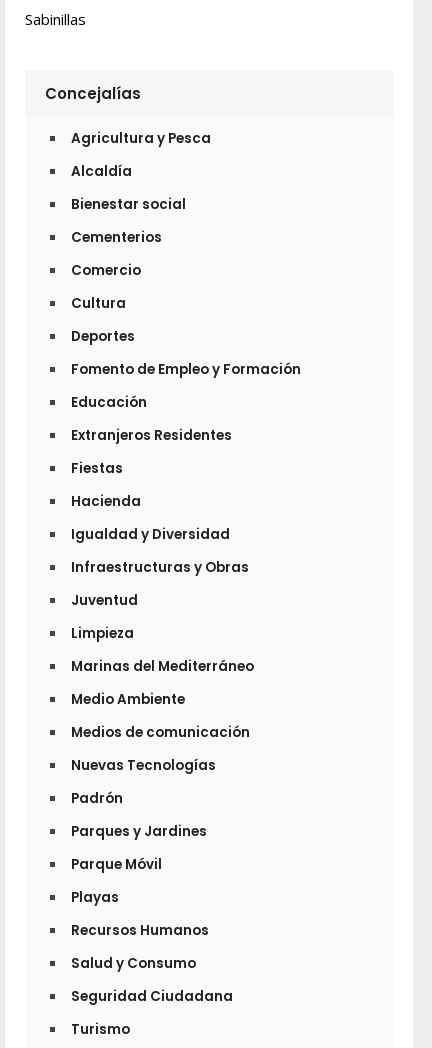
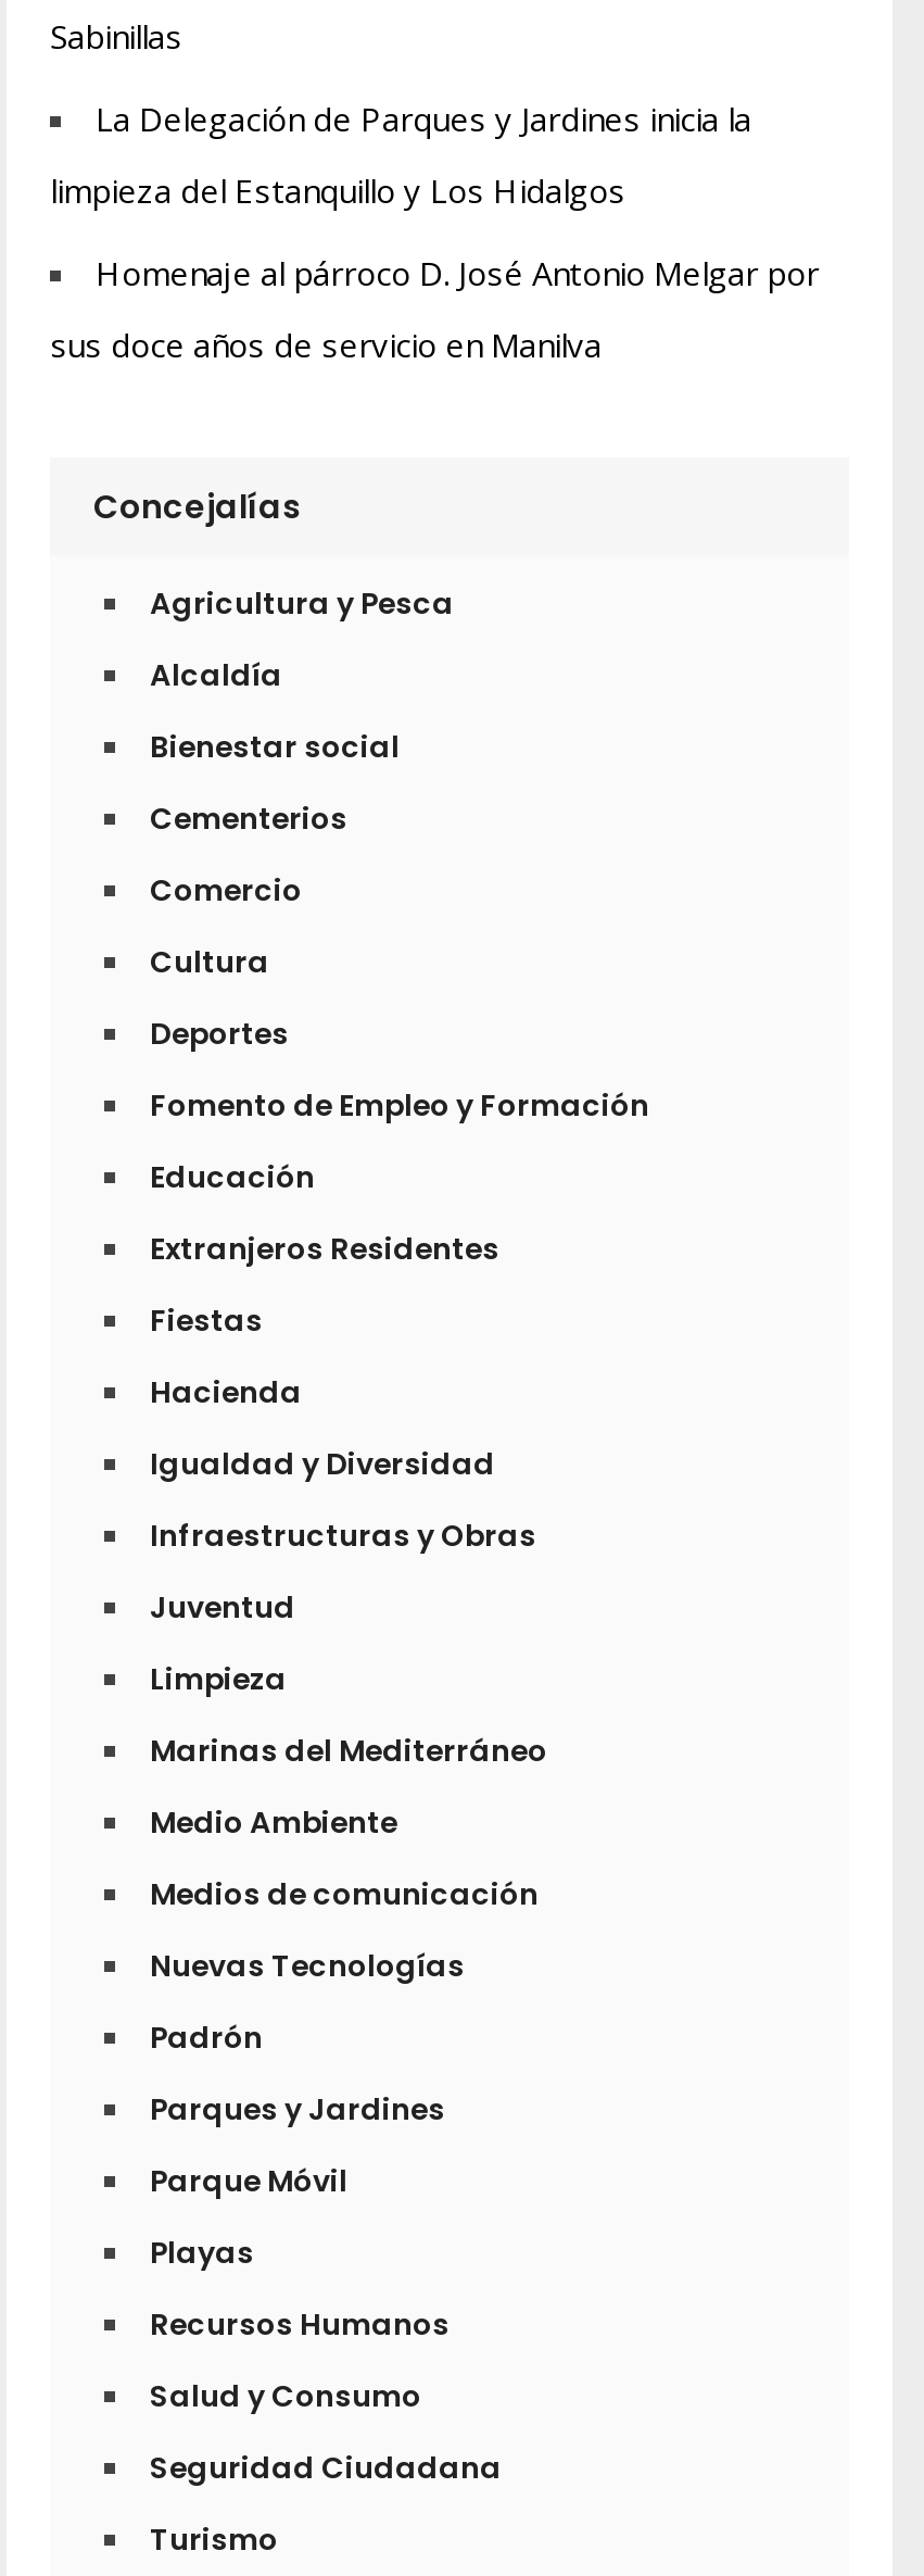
+ La Delegación de Parques y Jardines inicia la
+ limpieza del Estanquillo y Los Hidalgos
+ Homenaje al párroco D. José Antonio Melgar por
+ sus doce años de servicio en Manilva
